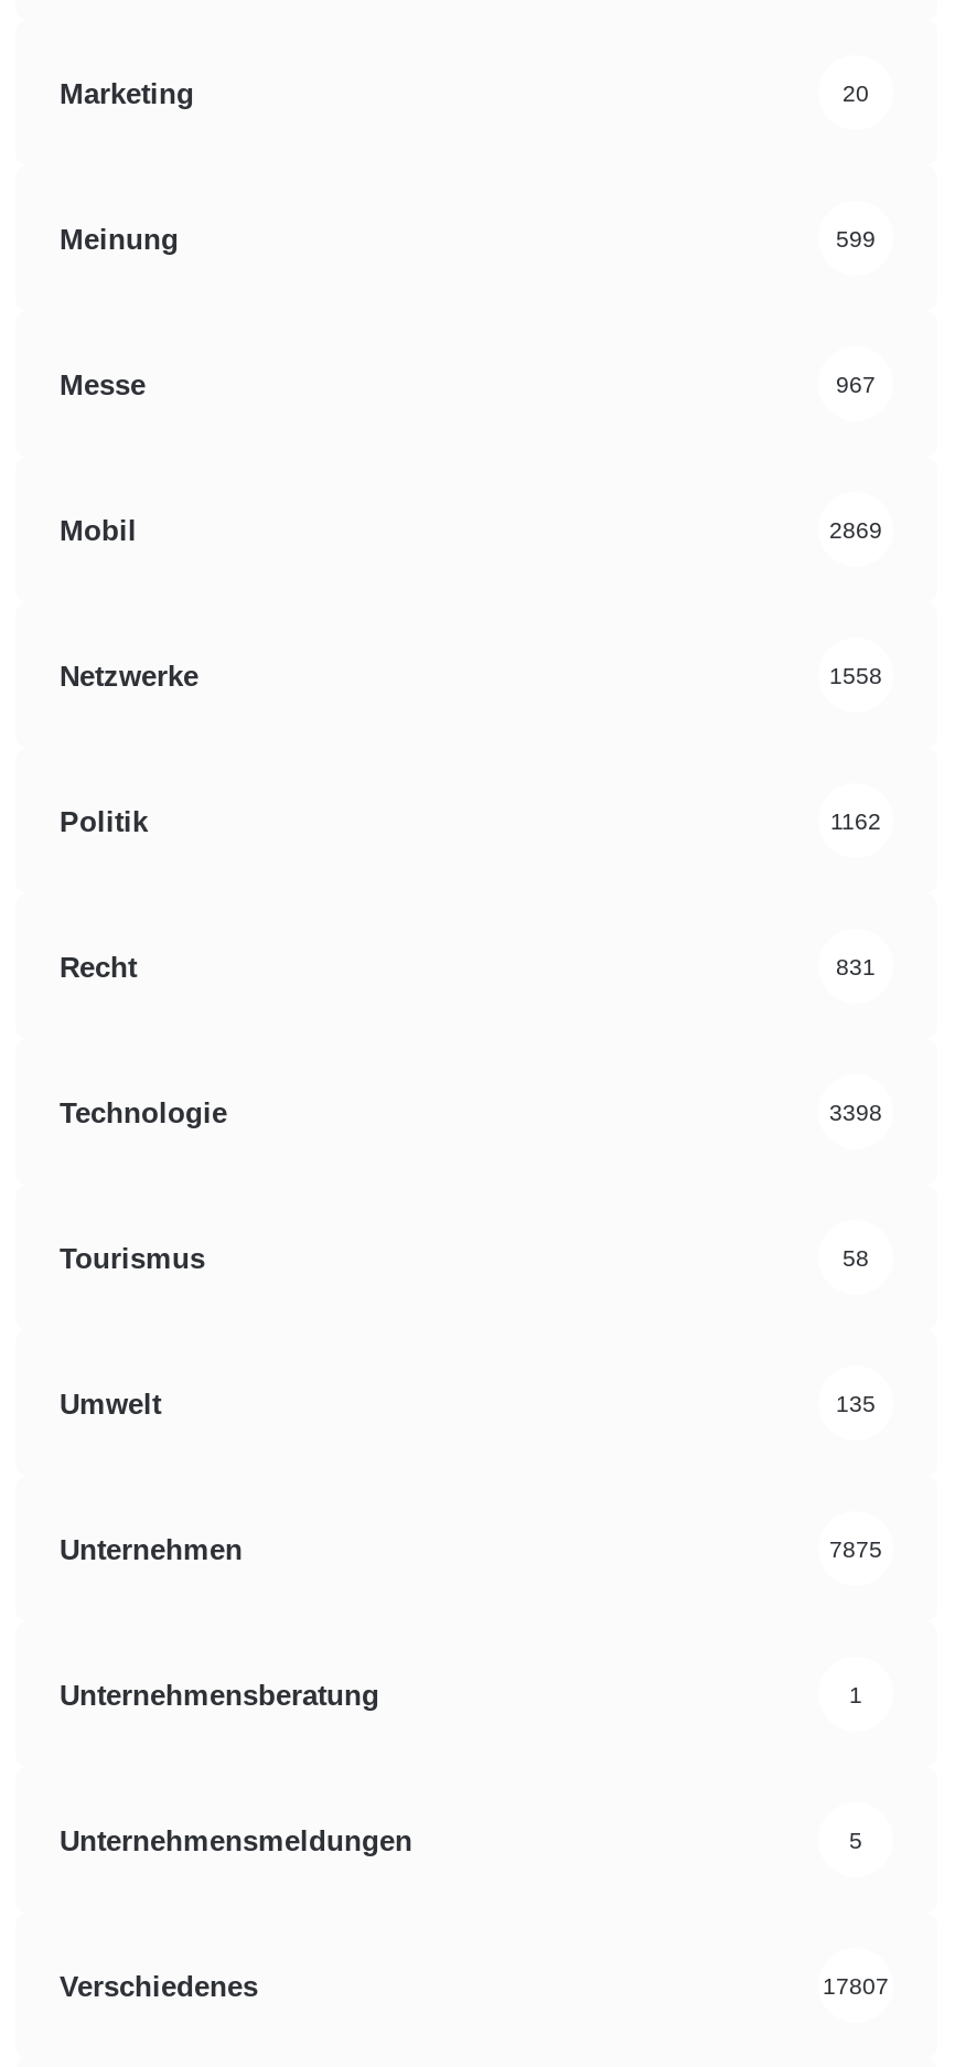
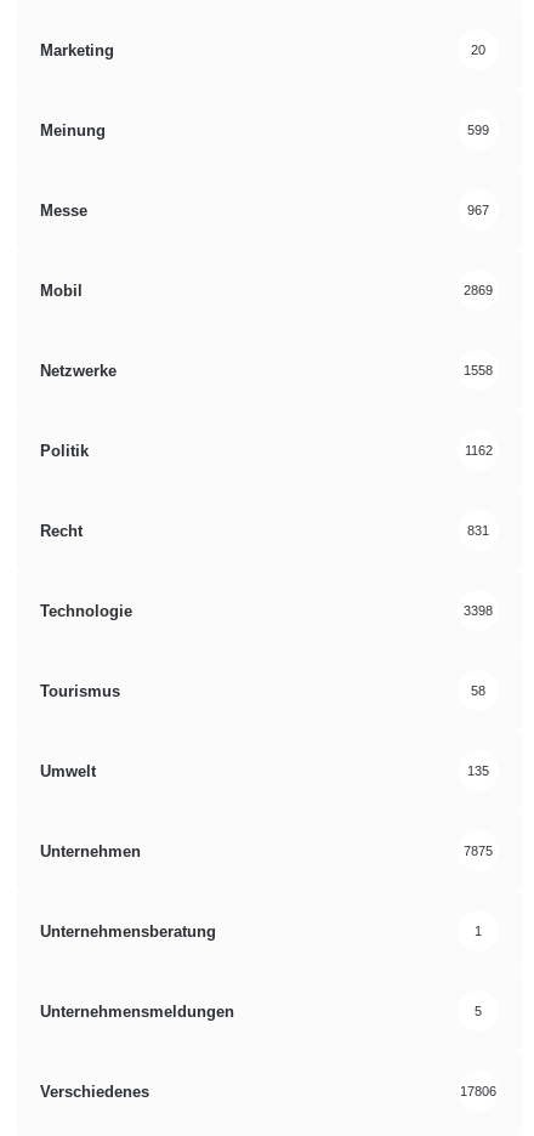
- 17807
+ 17806
